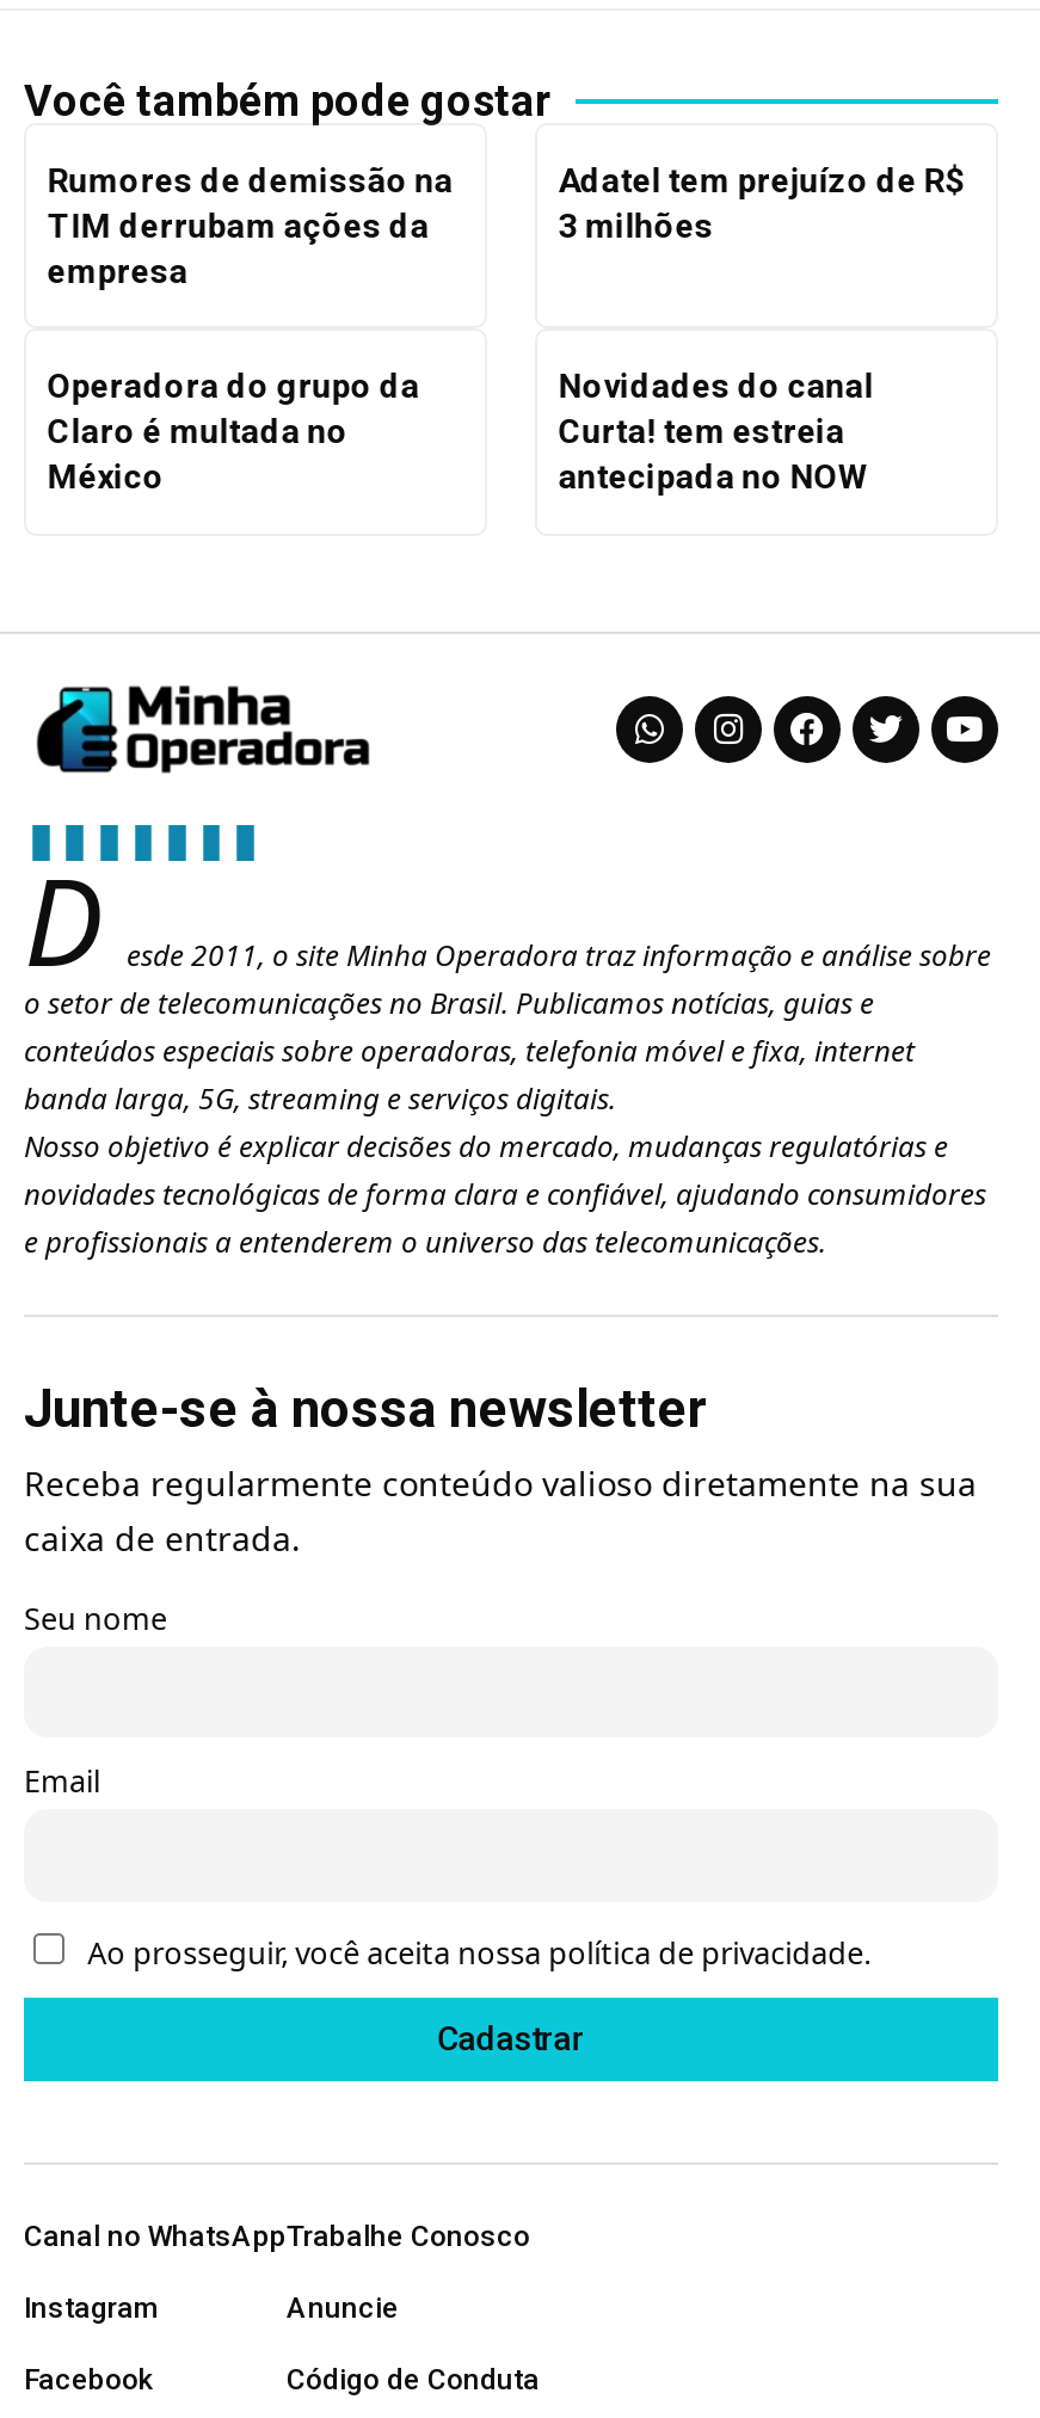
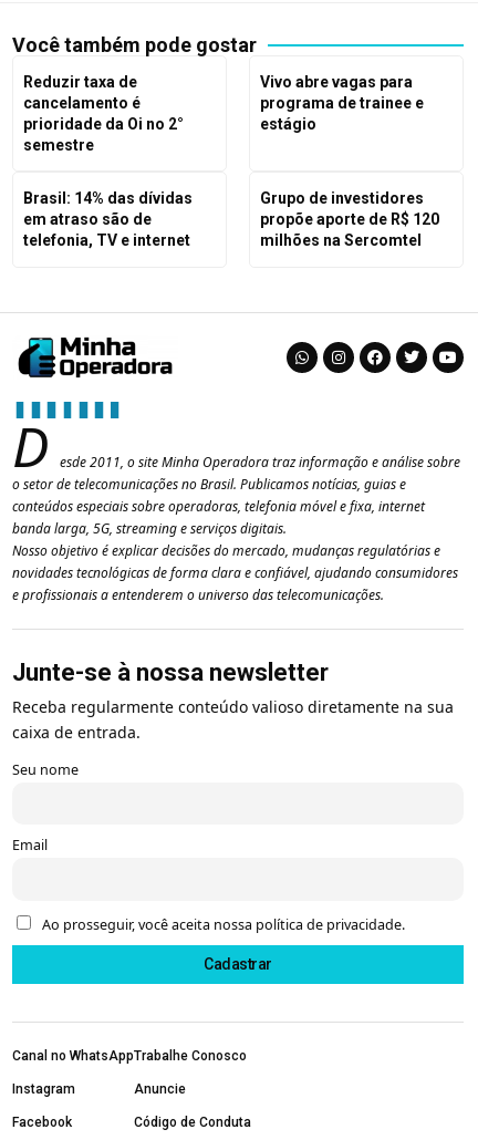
- Rumores de demissão na
- TIM derrubam ações da
- empresa
+ Reduzir taxa de
+ cancelamento é
+ prioridade da Oi no 2°
+ semestre

- Adatel tem prejuízo de R$
- 3 milhões
+ Vivo abre vagas para
+ programa de trainee e
+ estágio

- Operadora do grupo da
- Claro é multada no
- México
+ Brasil: 14% das dívidas
+ em atraso são de
+ telefonia, TV e internet

- Novidades do canal
- Curta! tem estreia
- antecipada no NOW
+ Grupo de investidores
+ propõe aporte de R$ 120
+ milhões na Sercomtel
